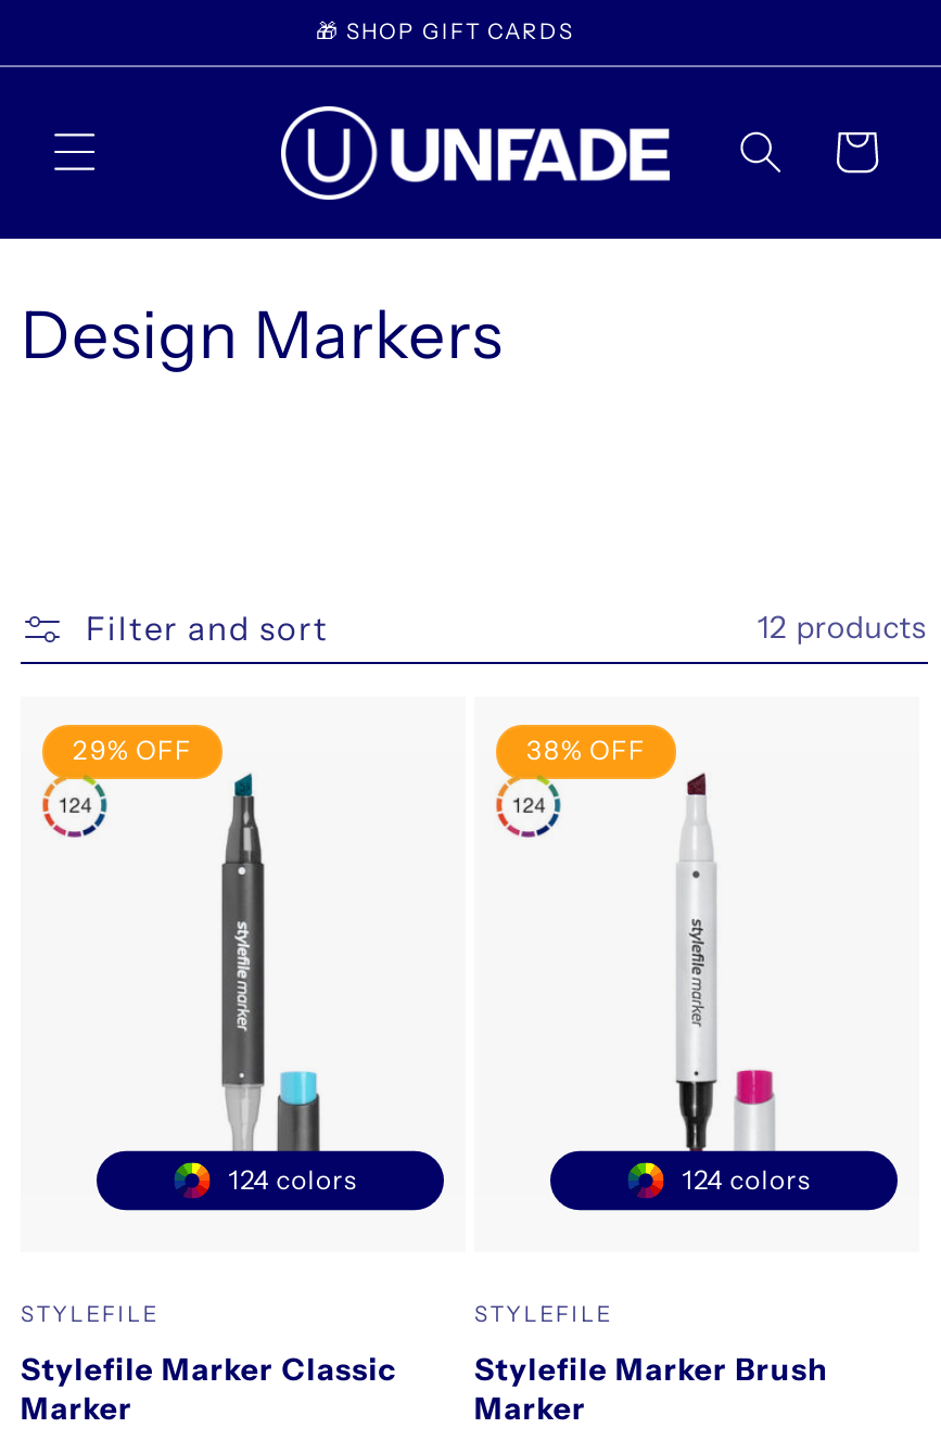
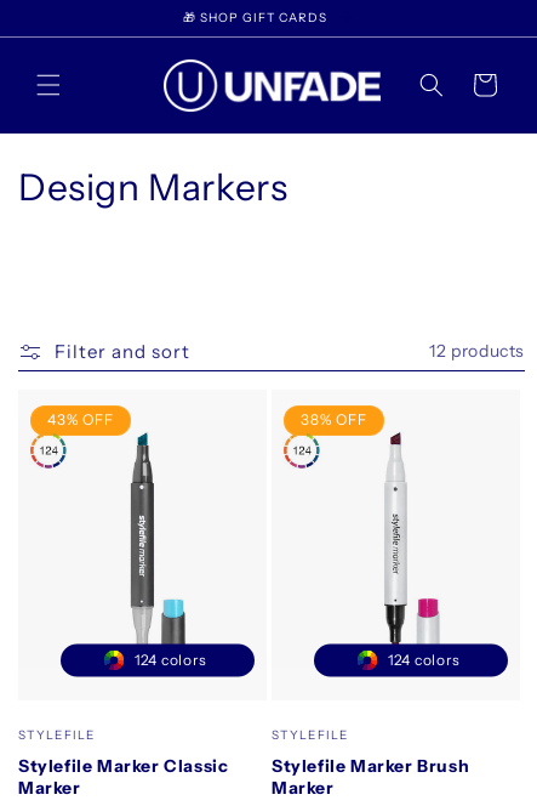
- 29% OFF
+ 43% OFF
